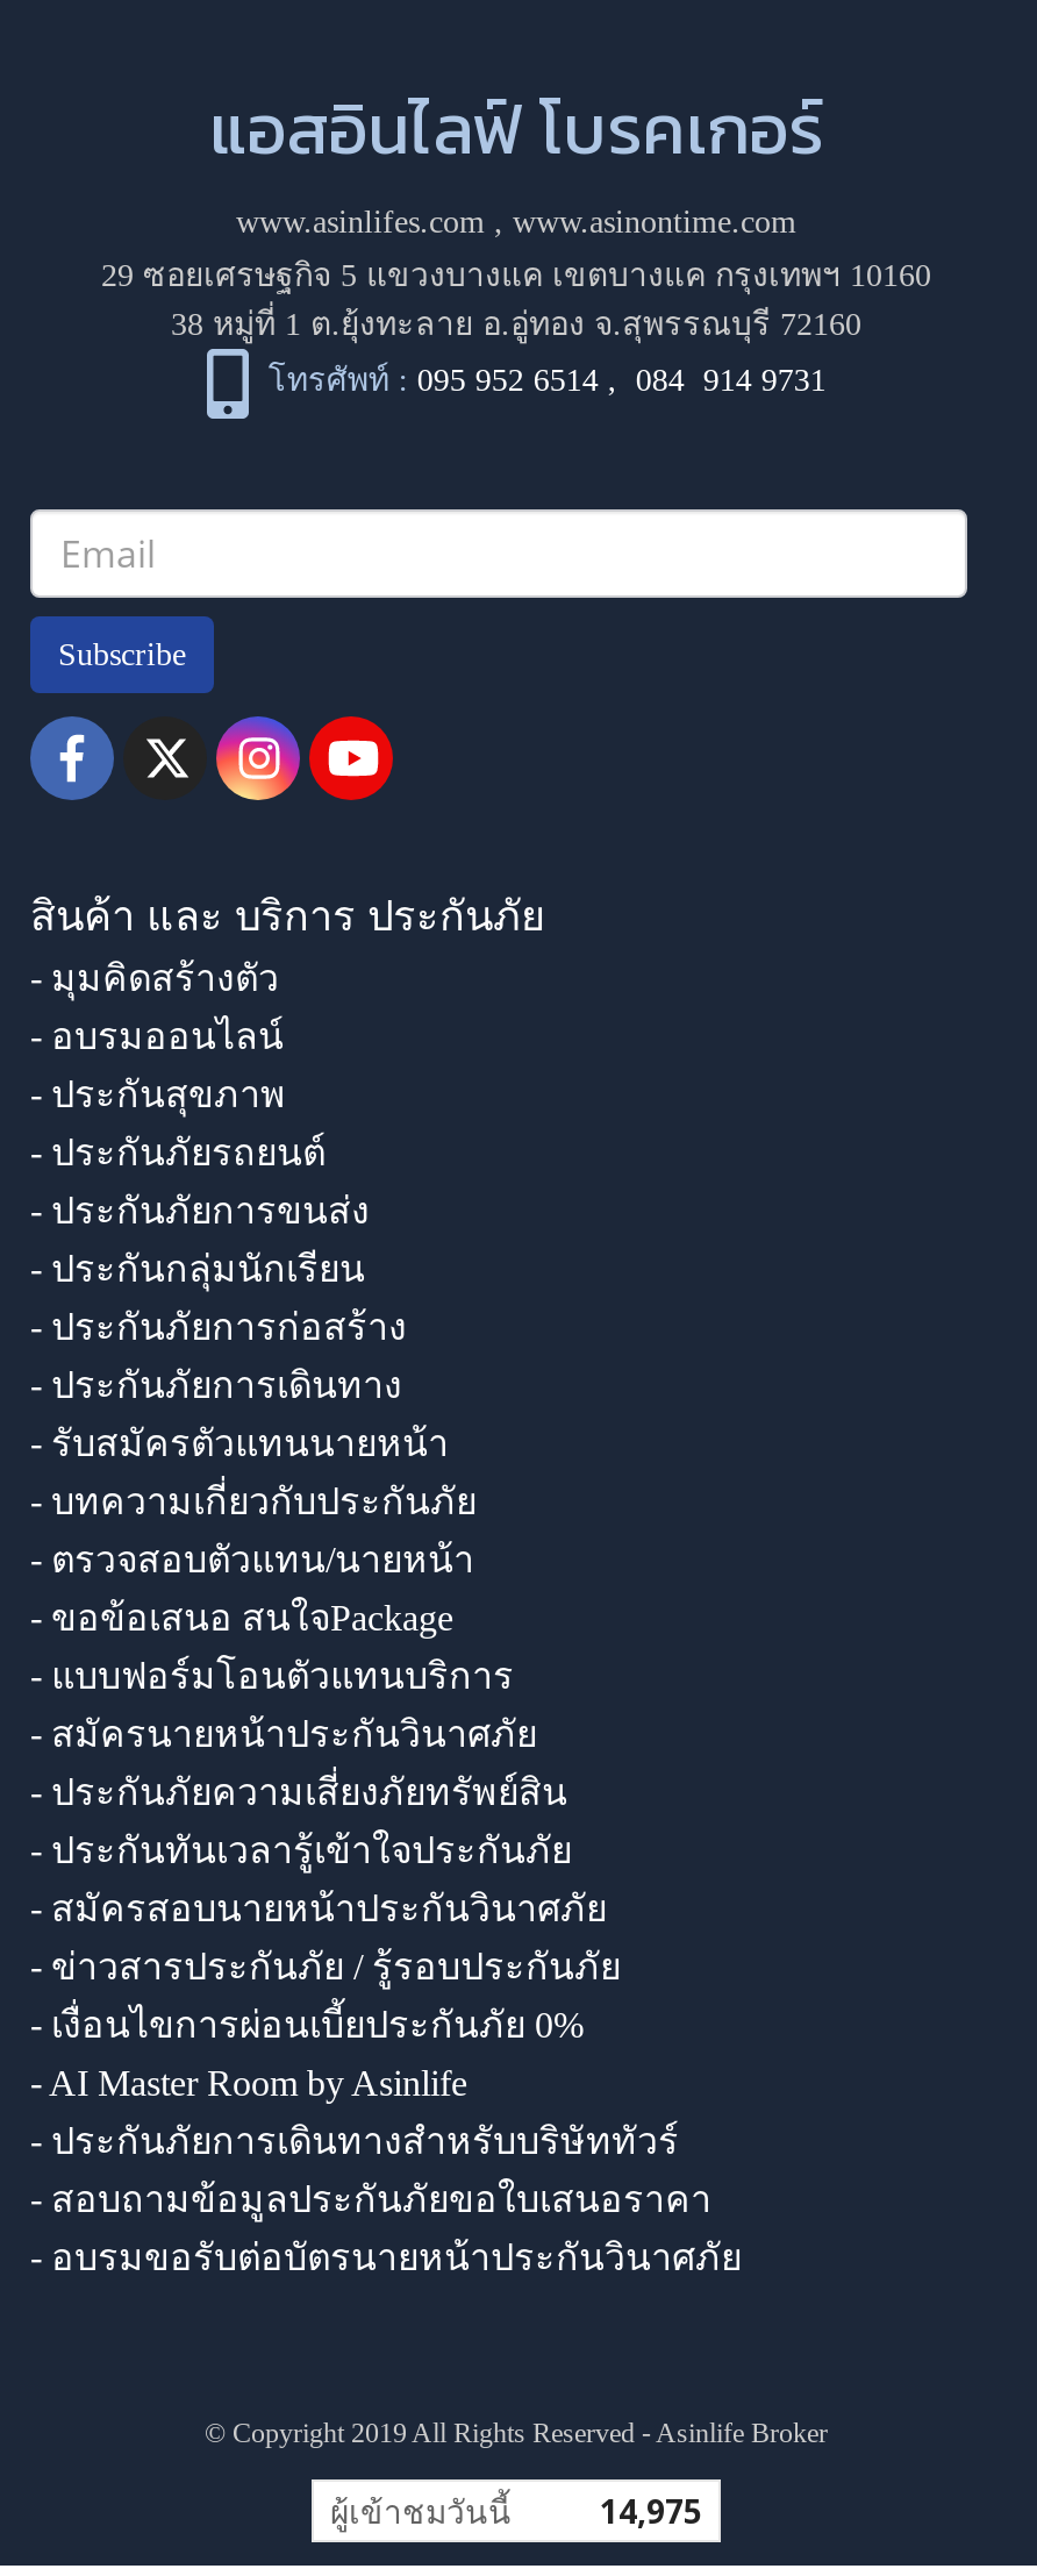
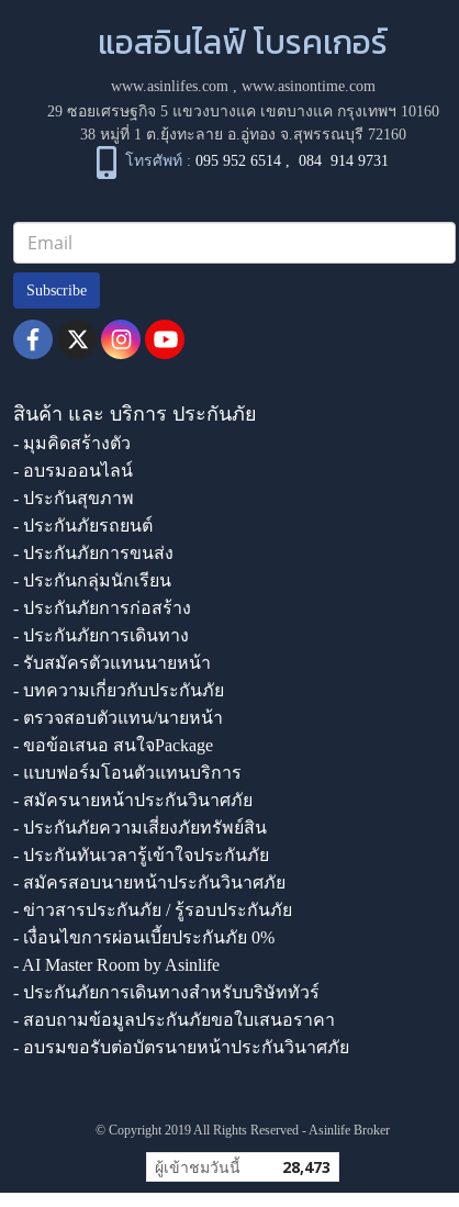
- ผู้เข้าชมวันนี้ 14,975
+ ผู้เข้าชมวันนี้ 28,473
